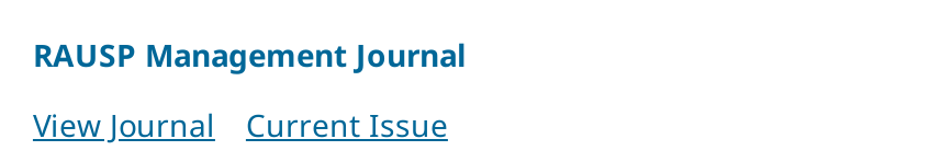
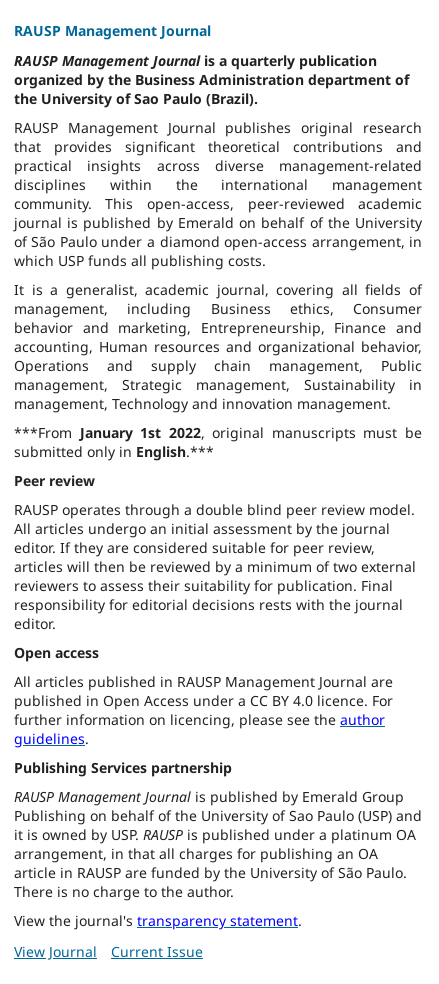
+ RAUSP Management Journal is a quarterly publication
+ organized by the Business Administration department of
+ the University of Sao Paulo (Brazil).
+ RAUSP Management Journal publishes original research
+ that provides significant theoretical contributions and
+ practical insights across diverse management-related
+ disciplines within the international management
+ community. This open-access, peer-reviewed academic
+ journal is published by Emerald on behalf of the University
+ of São Paulo under a diamond open-access arrangement, in
+ which USP funds all publishing costs.
+ It is a generalist, academic journal, covering all fields of
+ management, including Business ethics, Consumer
+ behavior and marketing, Entrepreneurship, Finance and
+ accounting, Human resources and organizational behavior,
+ Operations and supply chain management, Public
+ management, Strategic management, Sustainability in
+ management, Technology and innovation management.
+ ***From January 1st 2022, original manuscripts must be
+ submitted only in English.***
+ Peer review
+ RAUSP operates through a double blind peer review model.
+ All articles undergo an initial assessment by the journal
+ editor. If they are considered suitable for peer review,
+ articles will then be reviewed by a minimum of two external
+ reviewers to assess their suitability for publication. Final
+ responsibility for editorial decisions rests with the journal
+ editor.
+ Open access
+ All articles published in RAUSP Management Journal are
+ published in Open Access under a CC BY 4.0 licence. For
+ further information on licencing, please see the author
+ guidelines.
+ Publishing Services partnership
+ RAUSP Management Journal is published by Emerald Group
+ Publishing on behalf of the University of Sao Paulo (USP) and
+ it is owned by USP. RAUSP is published under a platinum OA
+ arrangement, in that all charges for publishing an OA
+ article in RAUSP are funded by the University of São Paulo.
+ There is no charge to the author.
+ View the journal's transparency statement.
